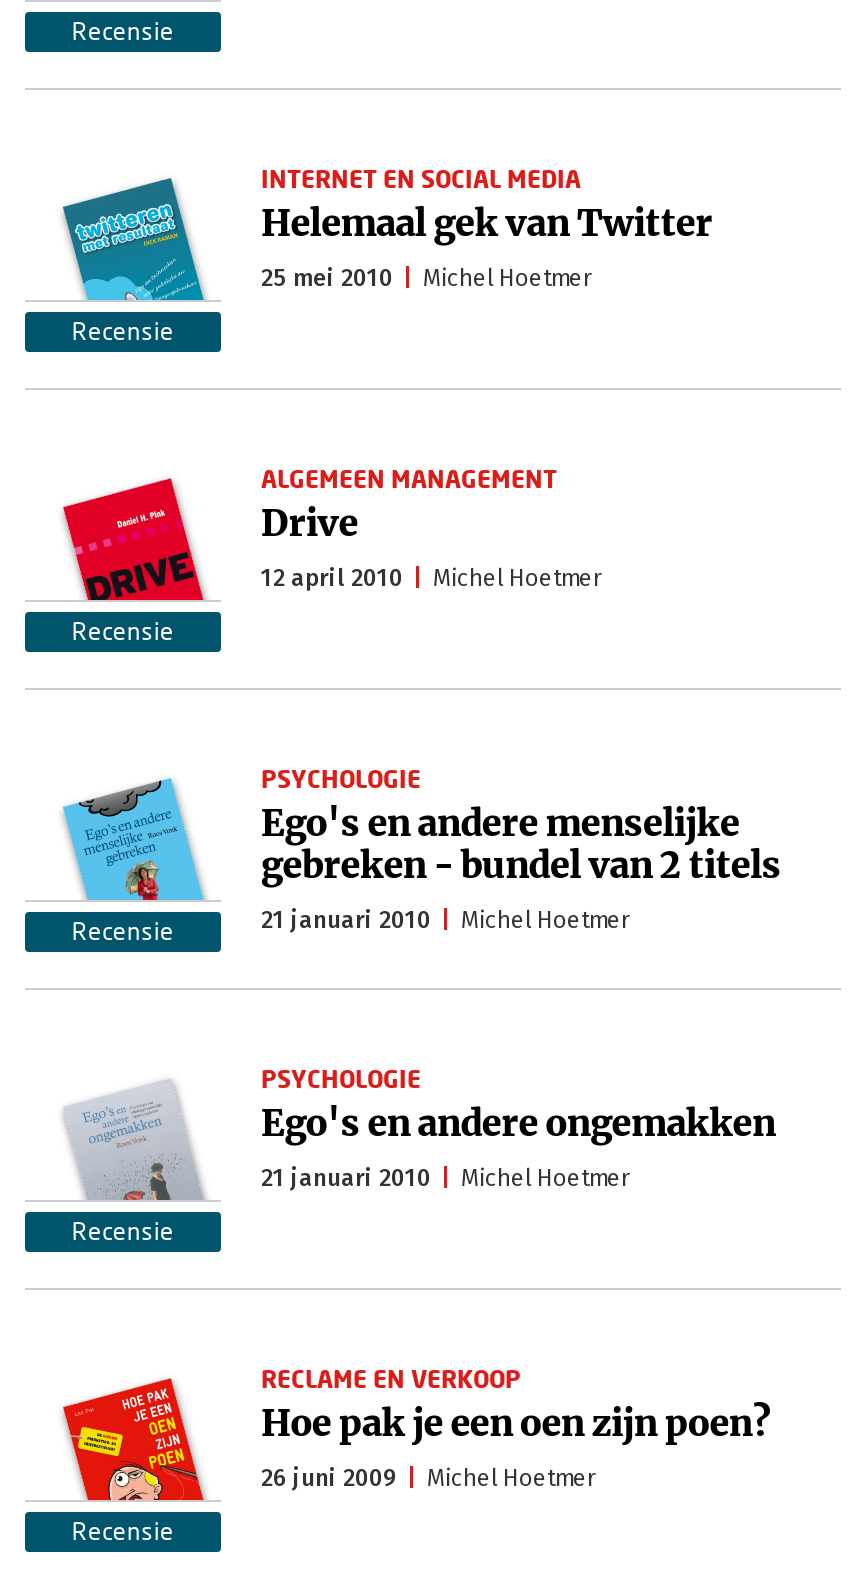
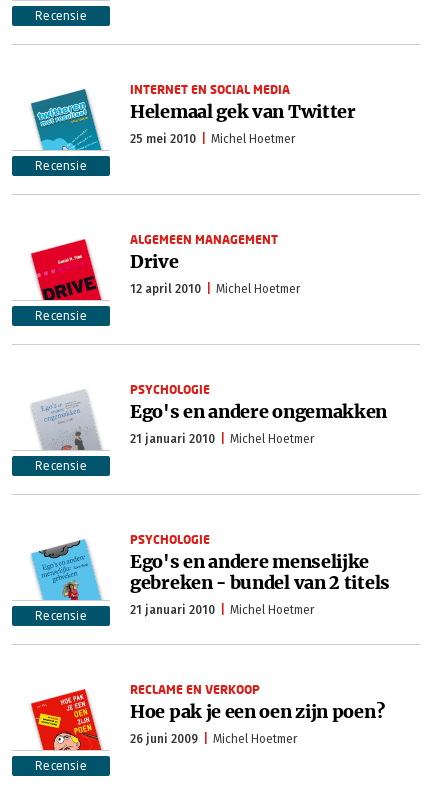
moved down: [image] | Ego's en andere menselijke | gebreken - bundel van 2 titels

moved up: 21 januari 2010 | Michel Hoetmer

moved up: [image] | Ego's en andere ongemakken

moved down: 21 januari 2010 | Michel Hoetmer
